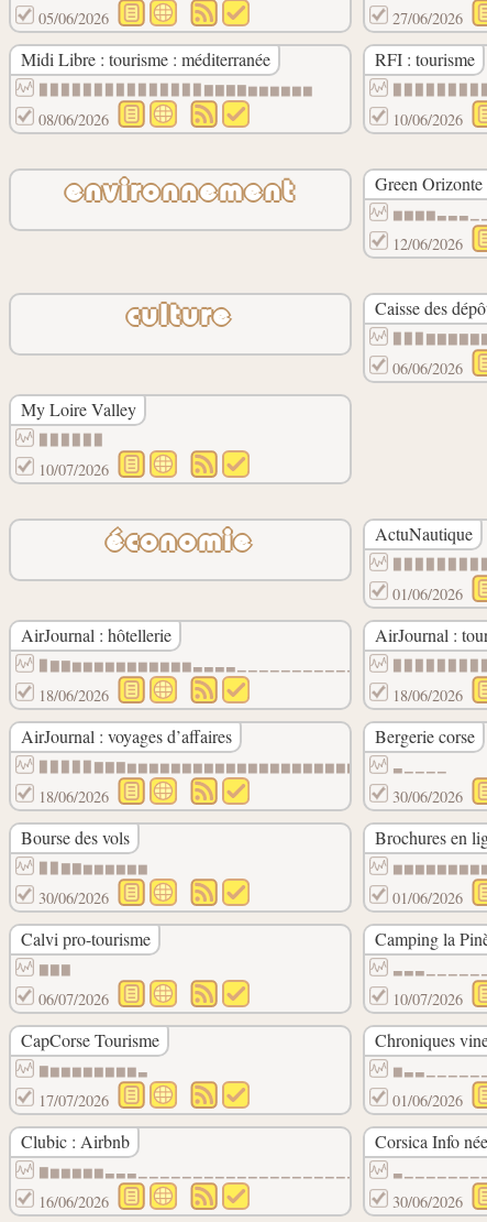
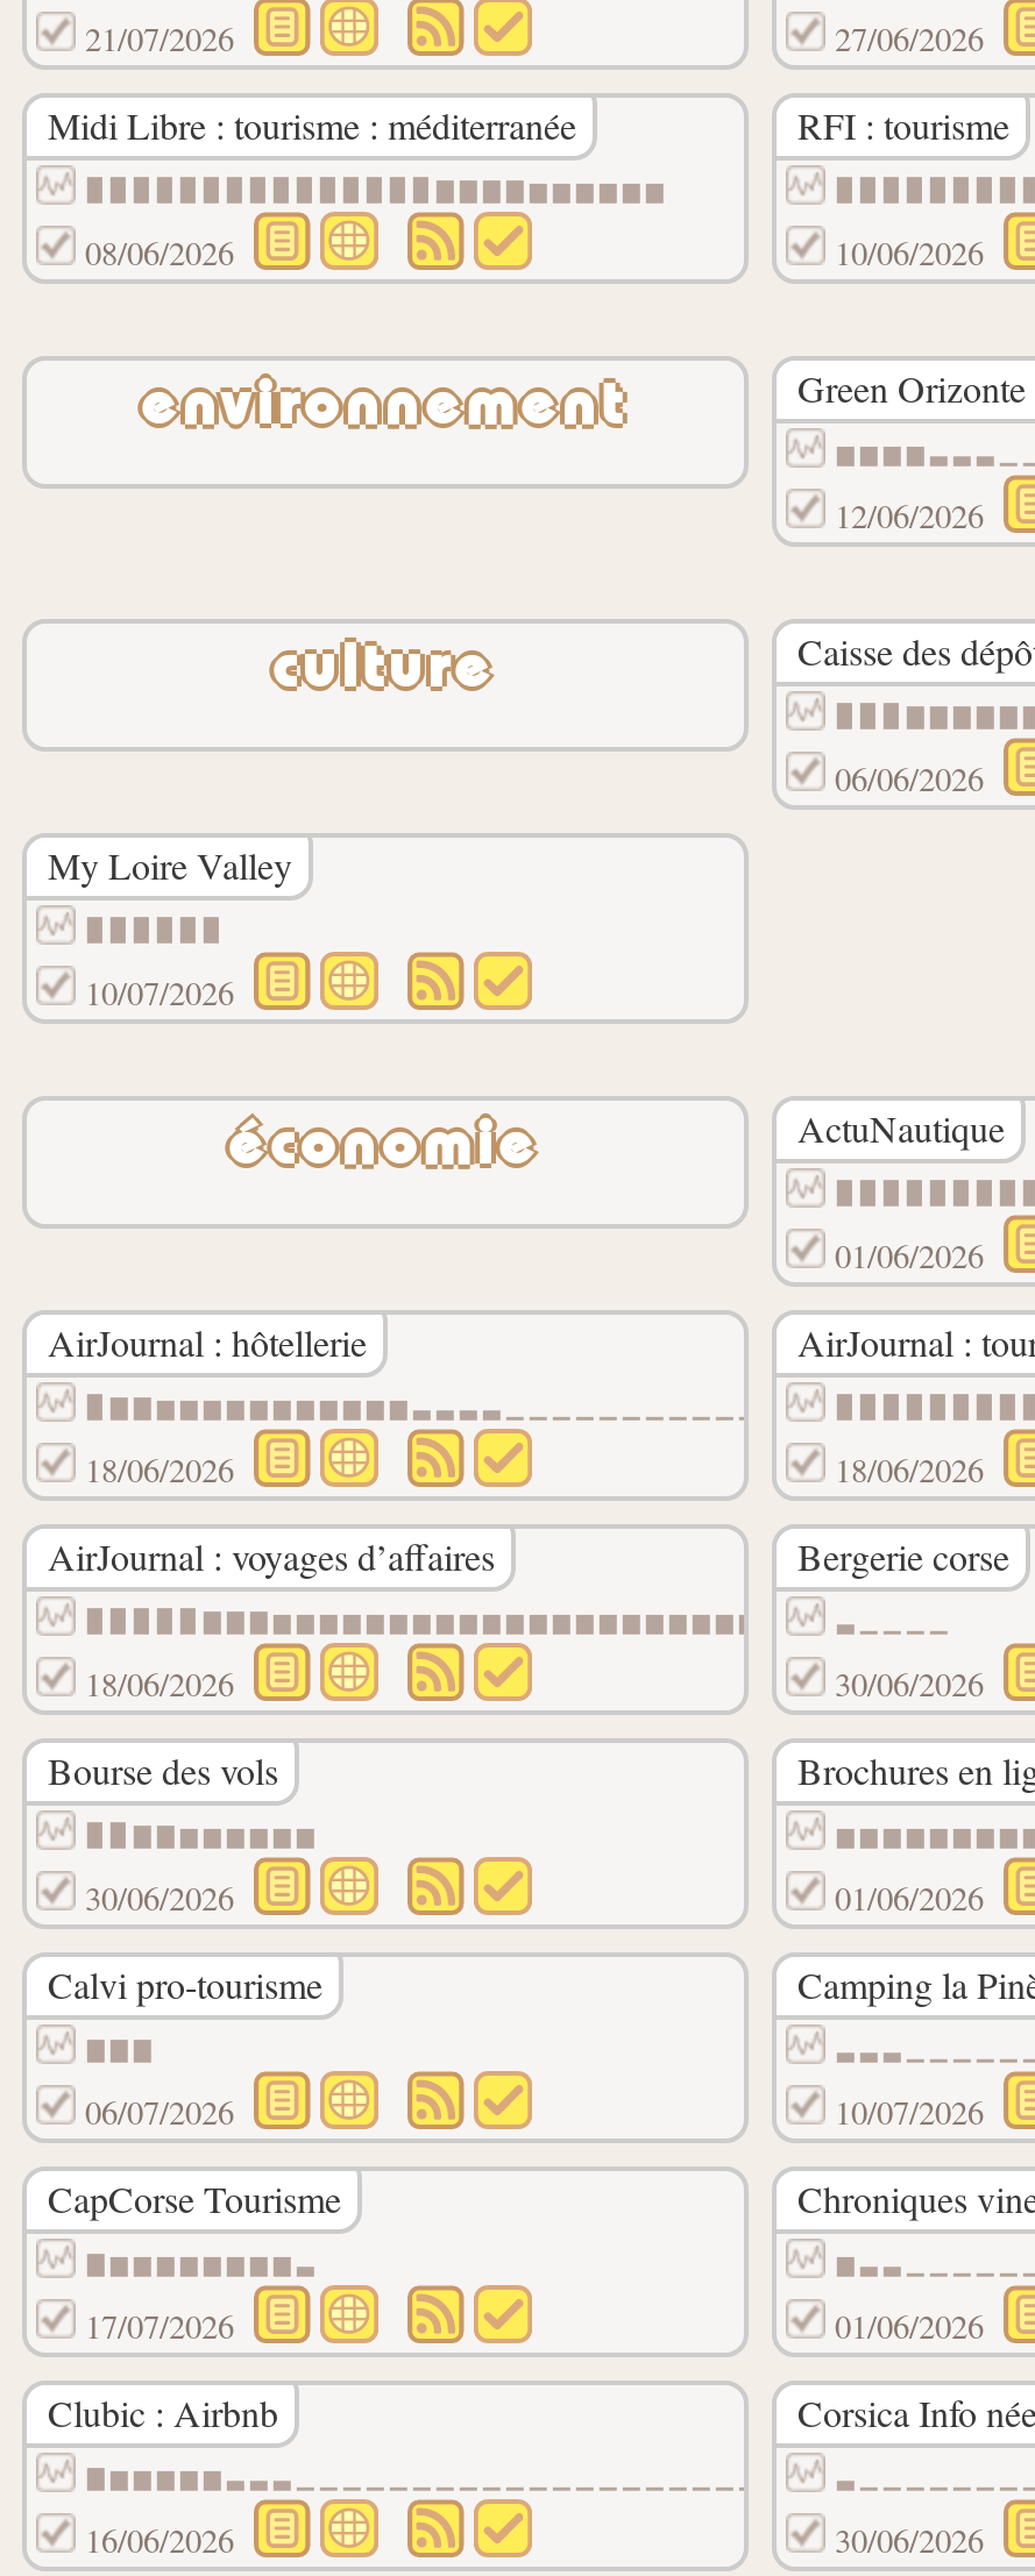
- 05/06/2026
+ 21/07/2026
